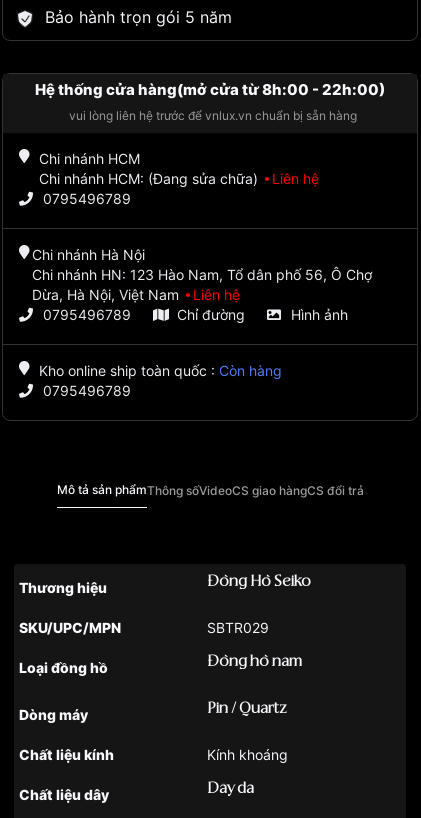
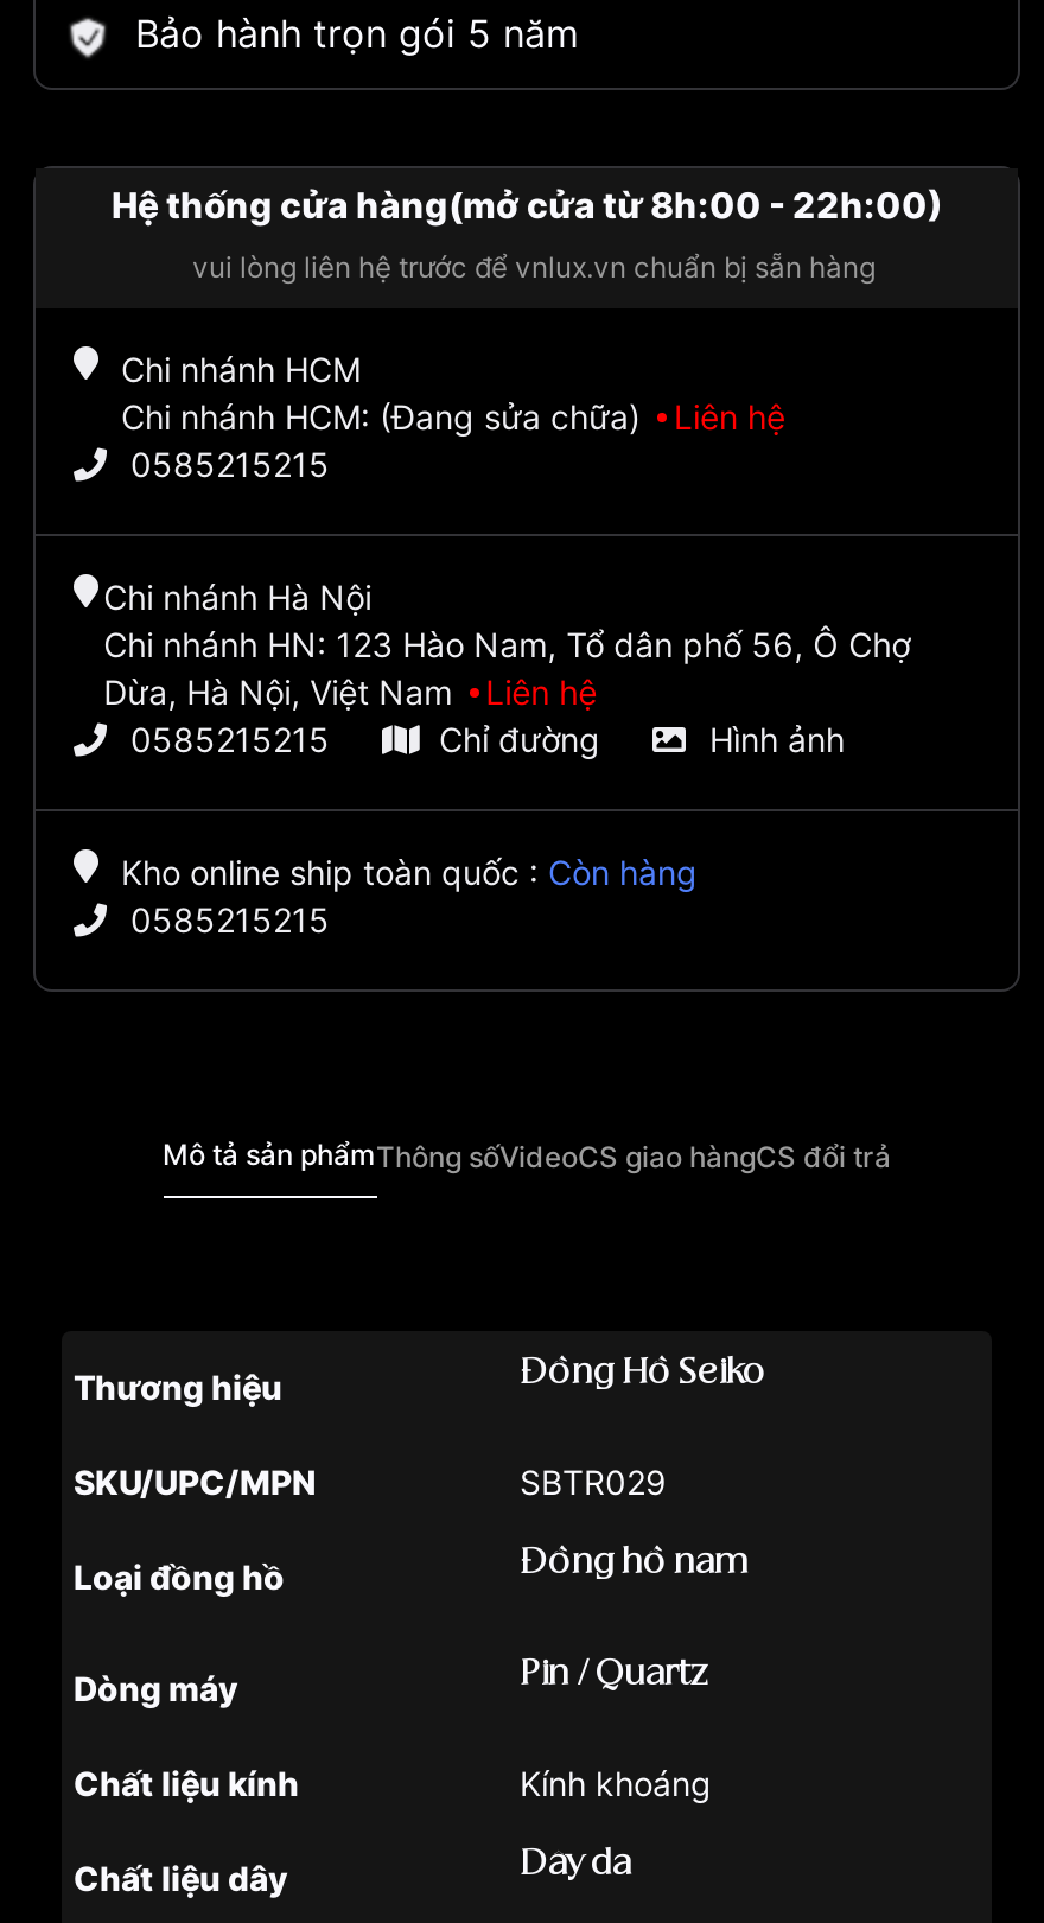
- 0795496789
+ 0585215215

- 0795496789
+ 0585215215

- 0795496789
+ 0585215215
